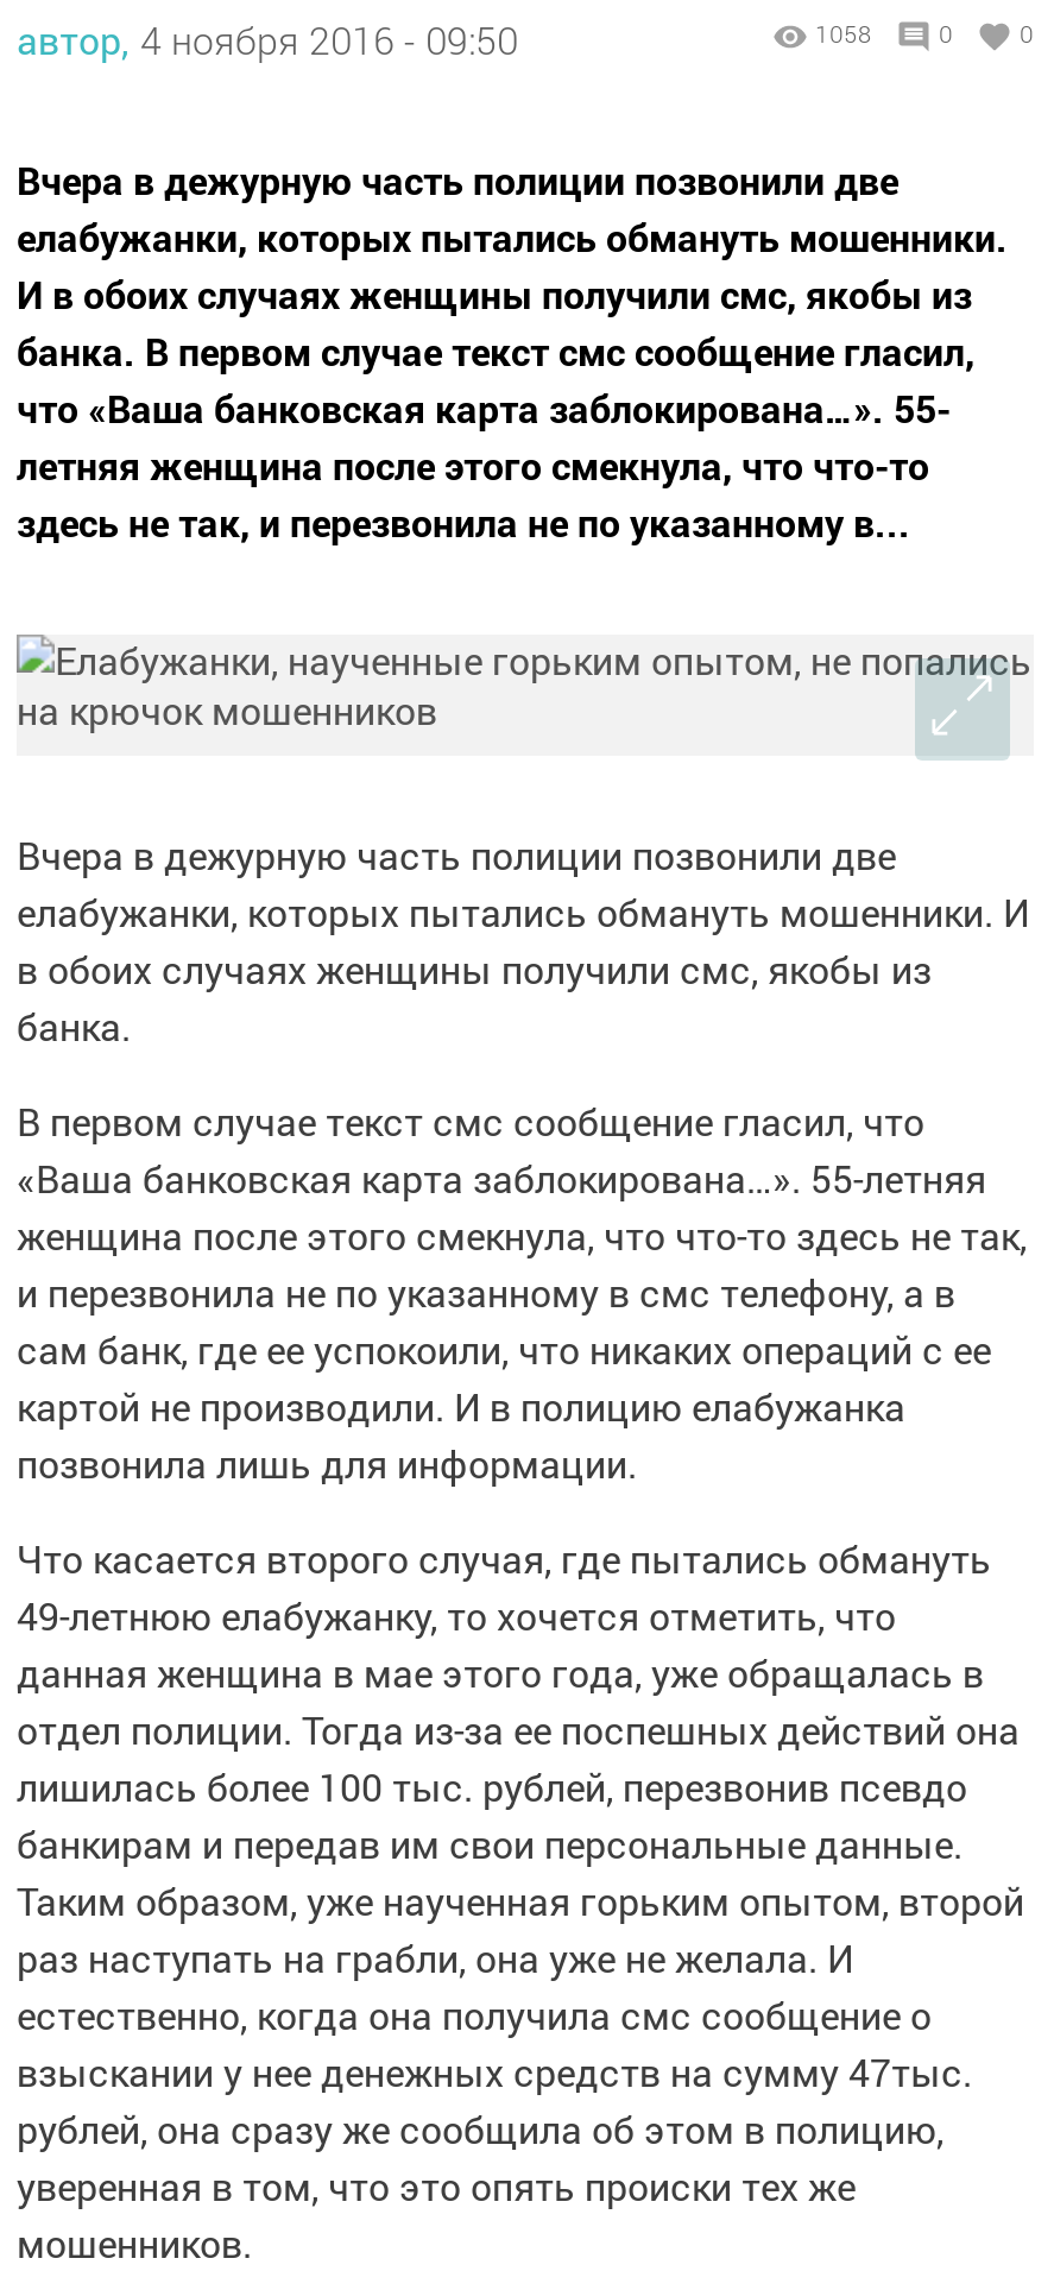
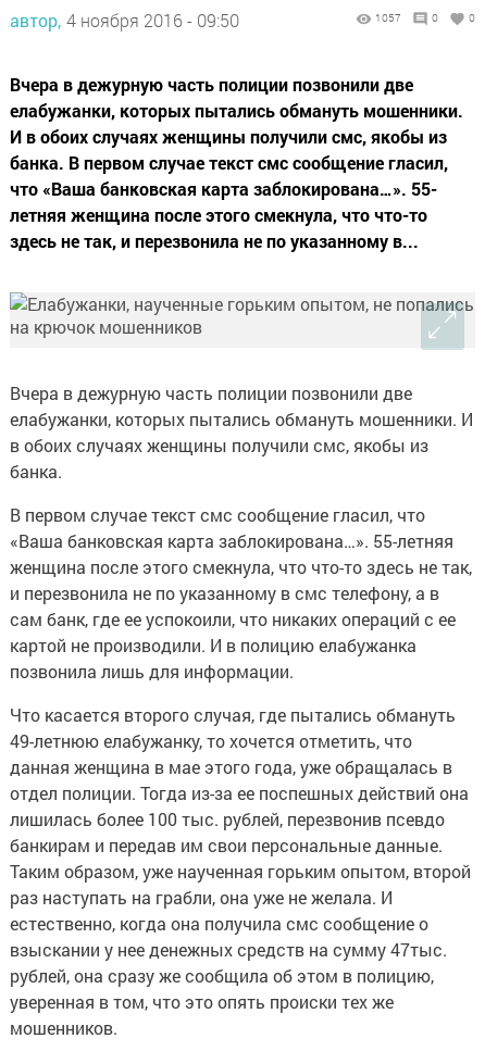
- 1058
+ 1057
